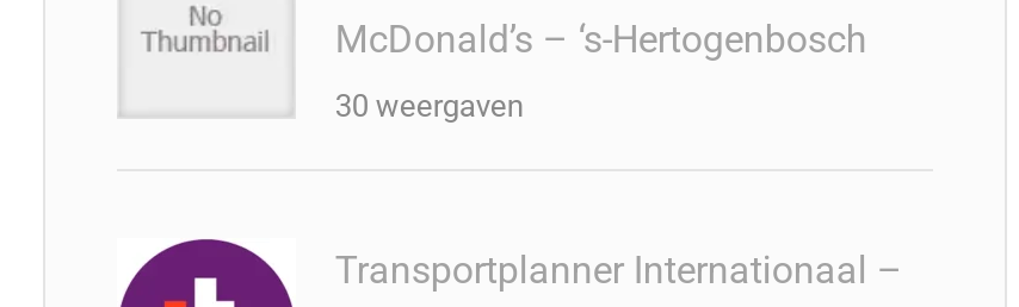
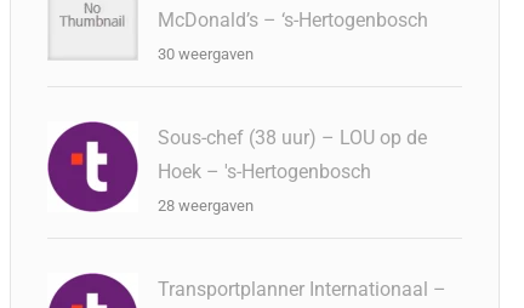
+ [image]
+ Sous-chef (38 uur) – LOU op de
+ Hoek – 's-Hertogenbosch
+ 28 weergaven
